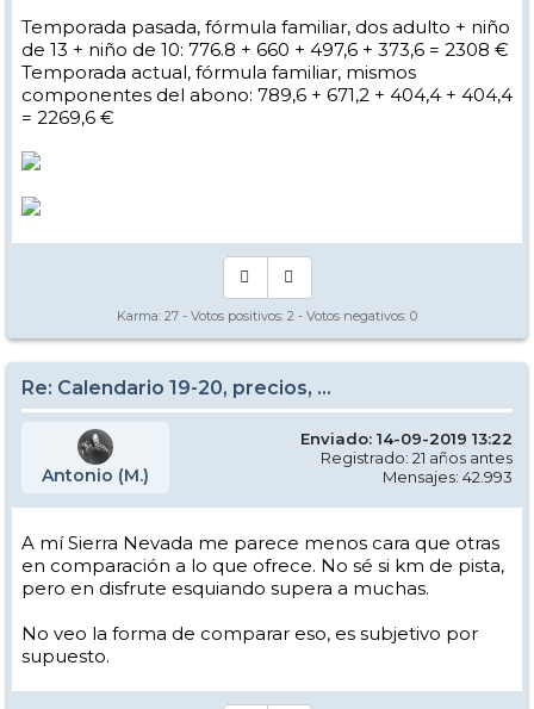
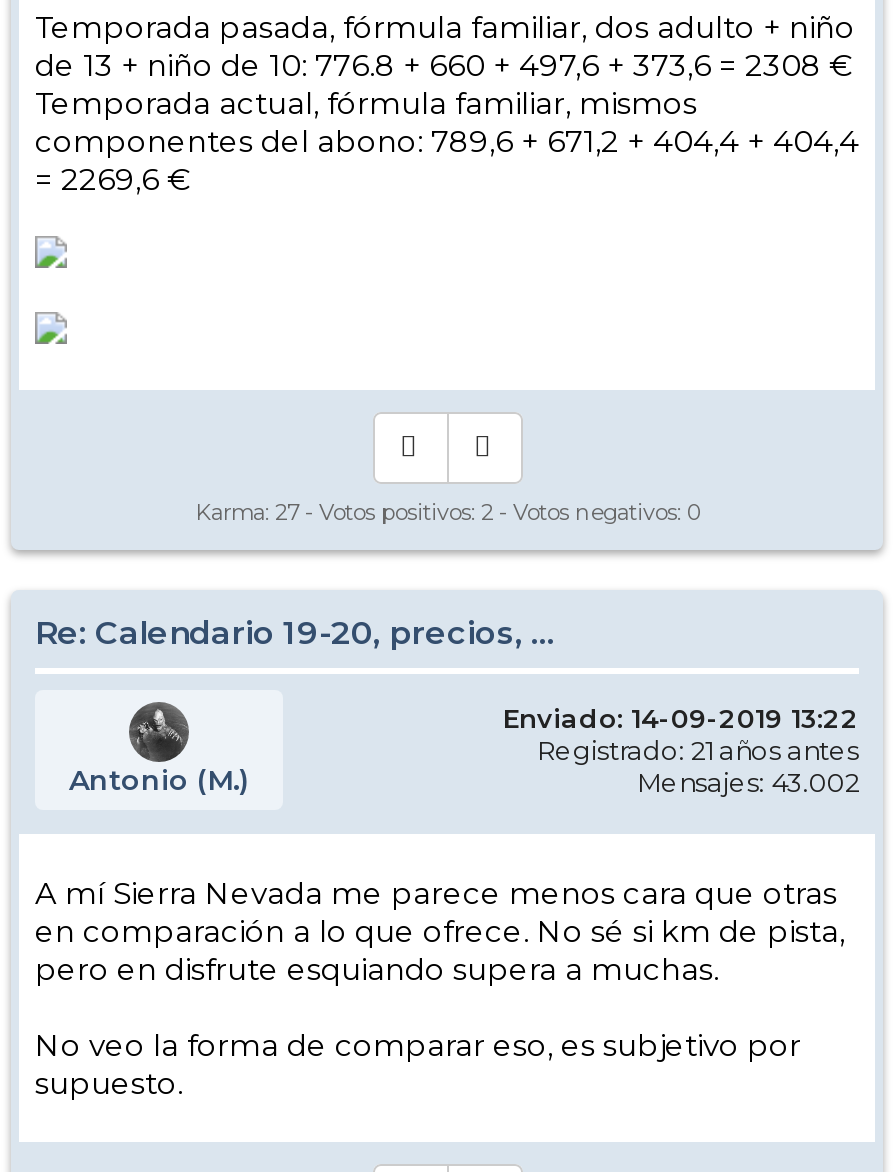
- Mensajes: 42.993
+ Mensajes: 43.002
